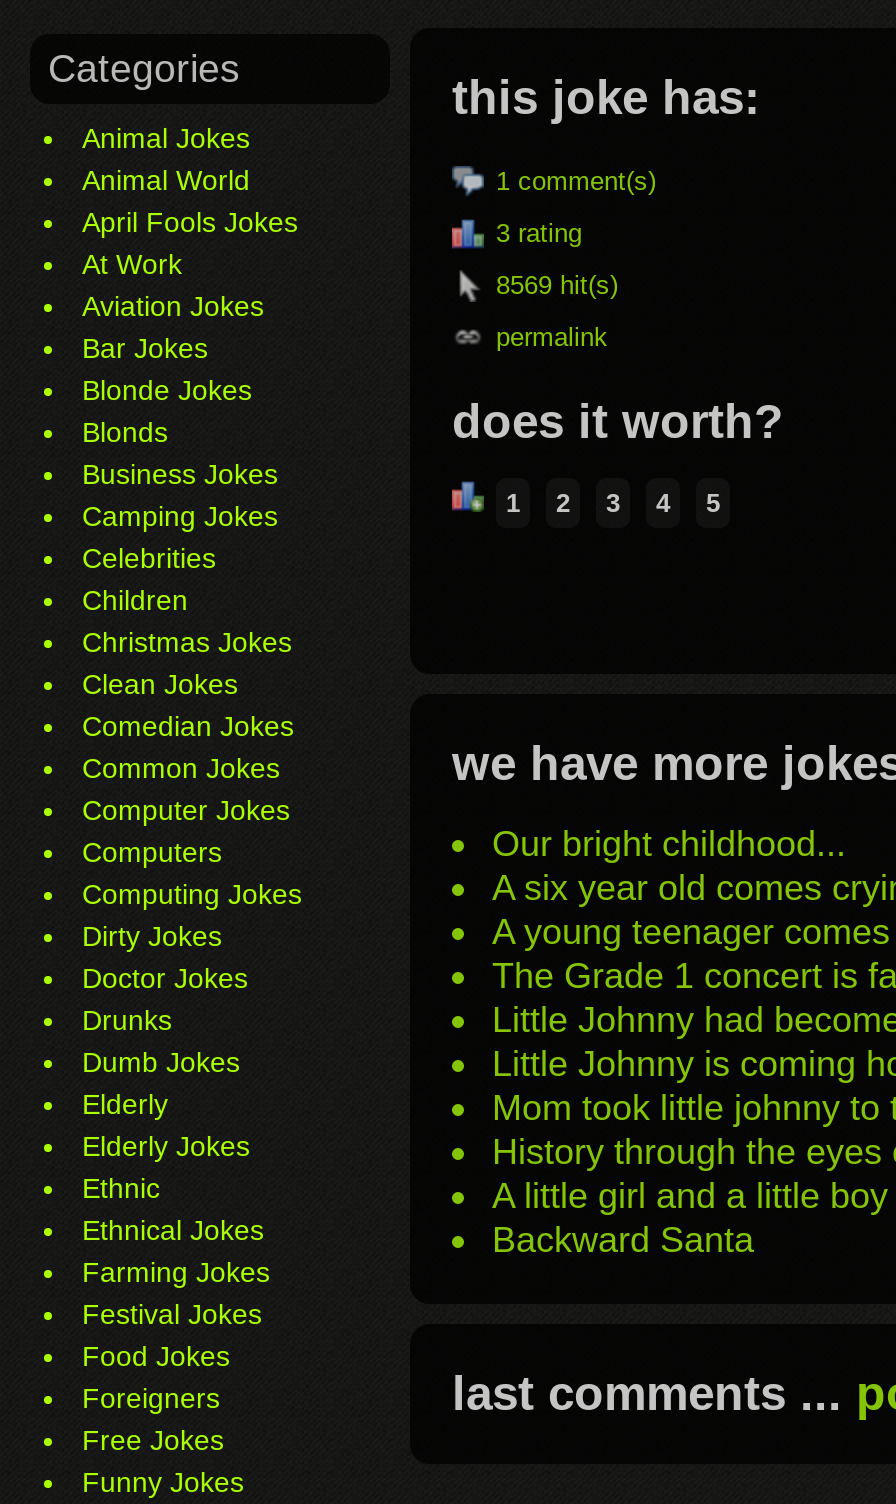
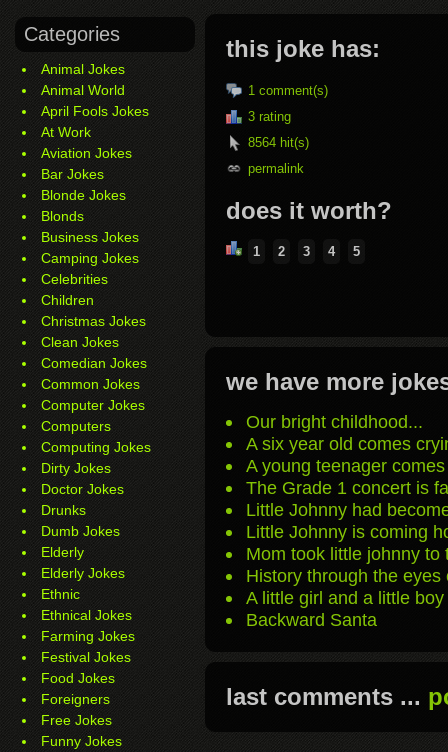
- 8569 hit(s)
+ 8564 hit(s)
